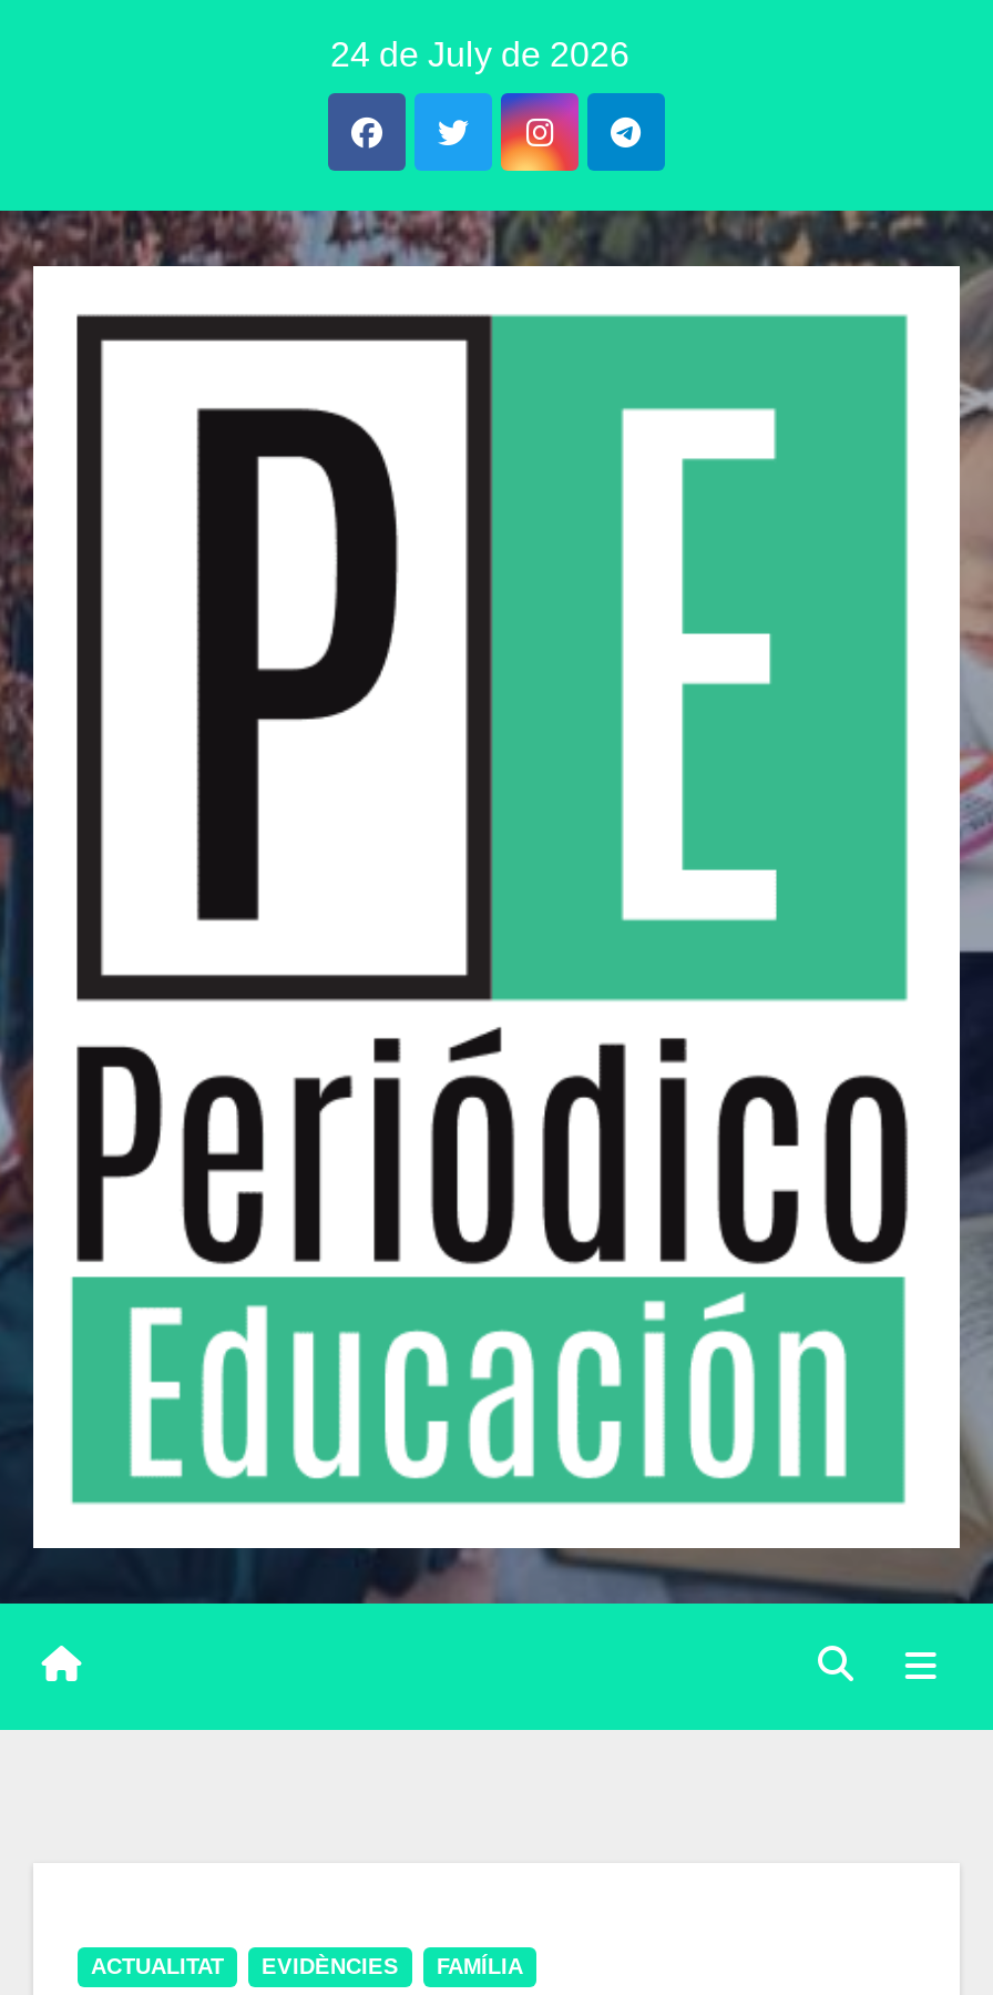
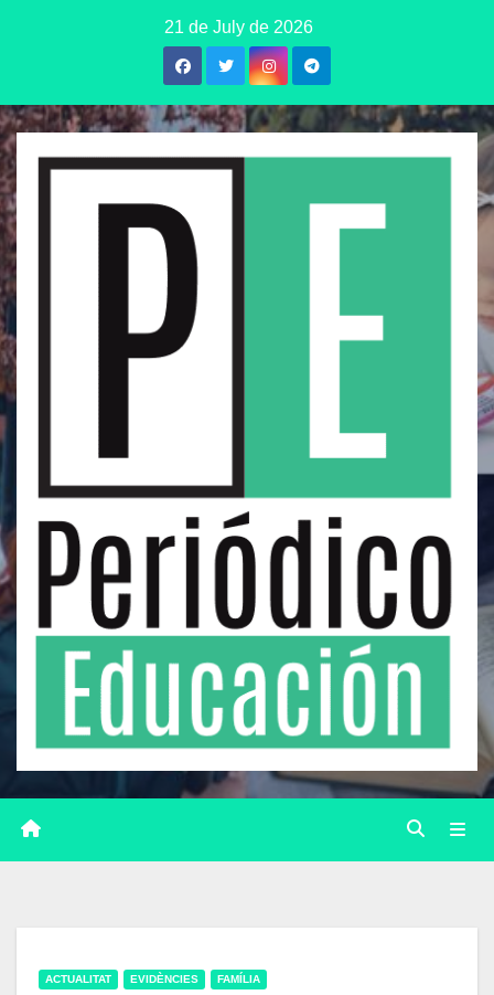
- 24 de July de 2026
+ 21 de July de 2026
